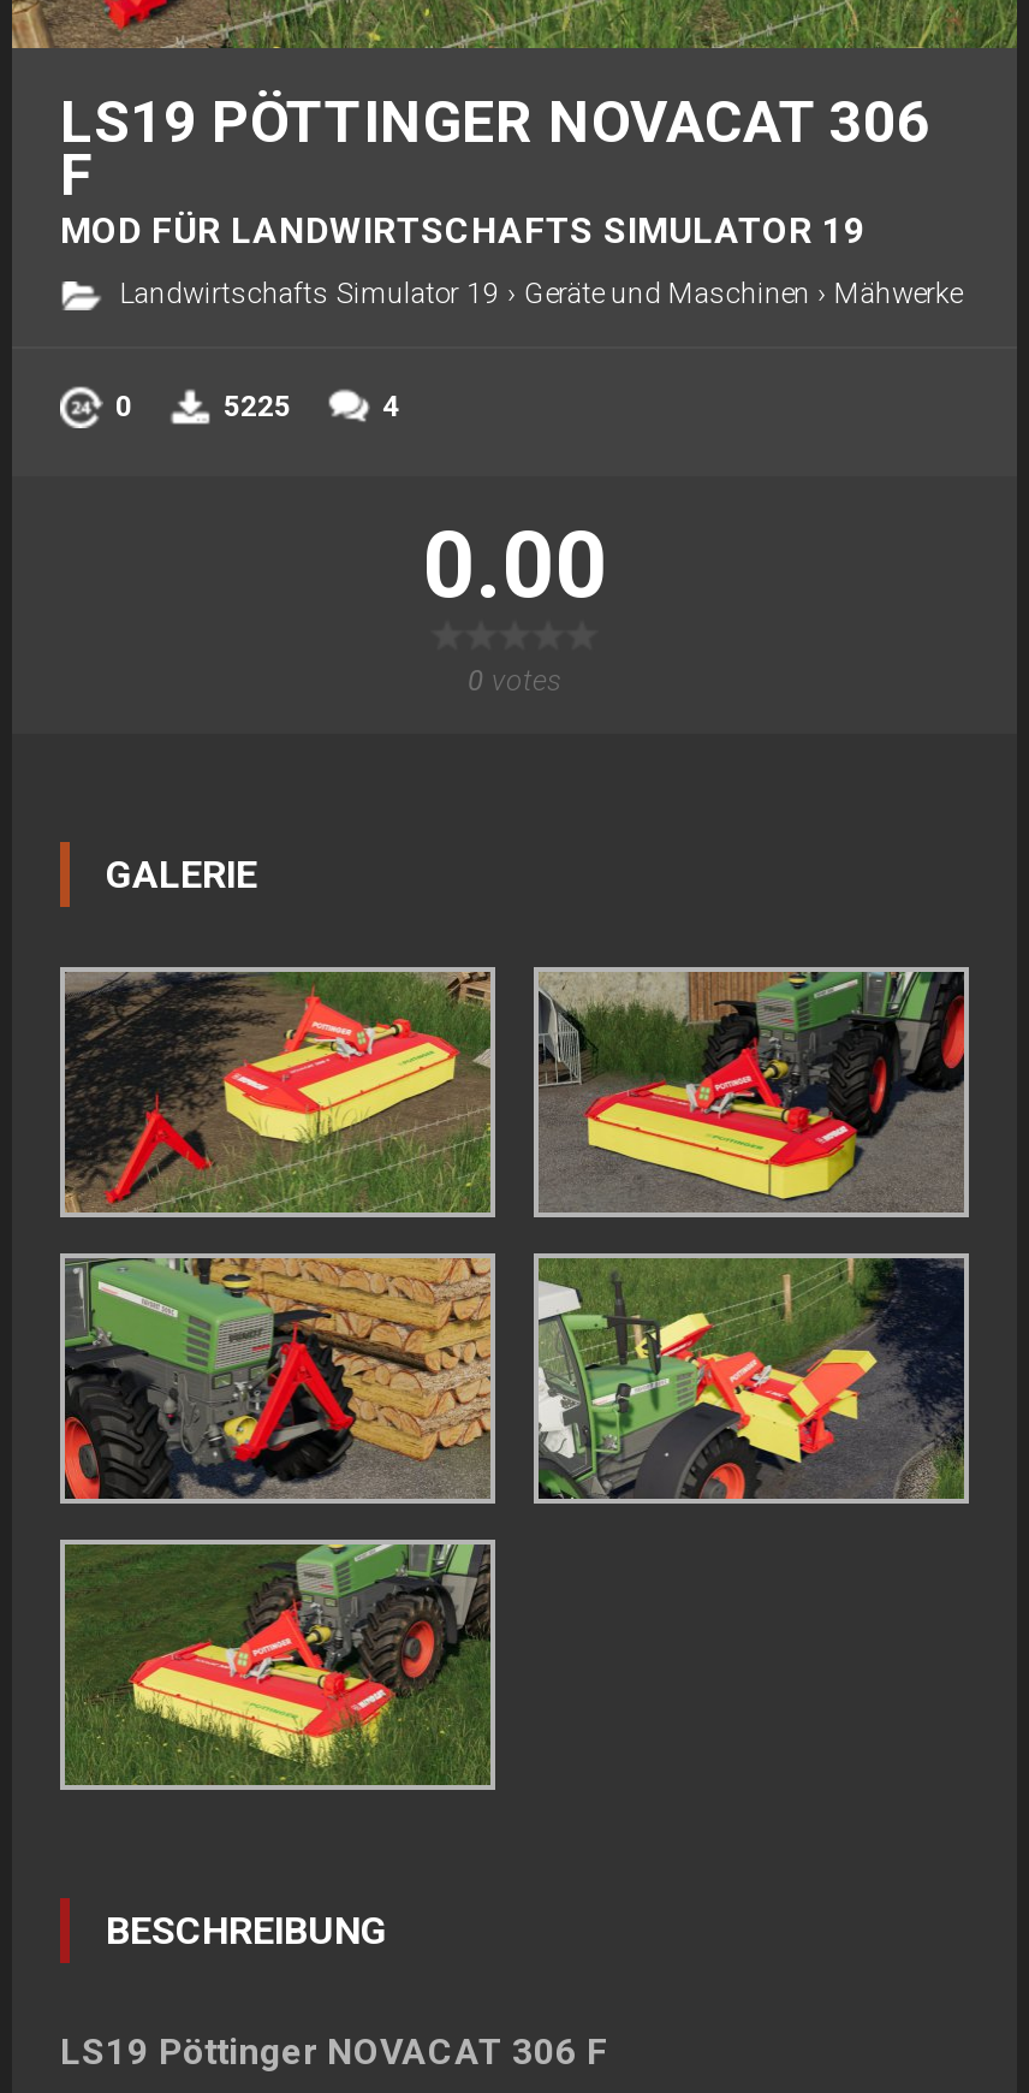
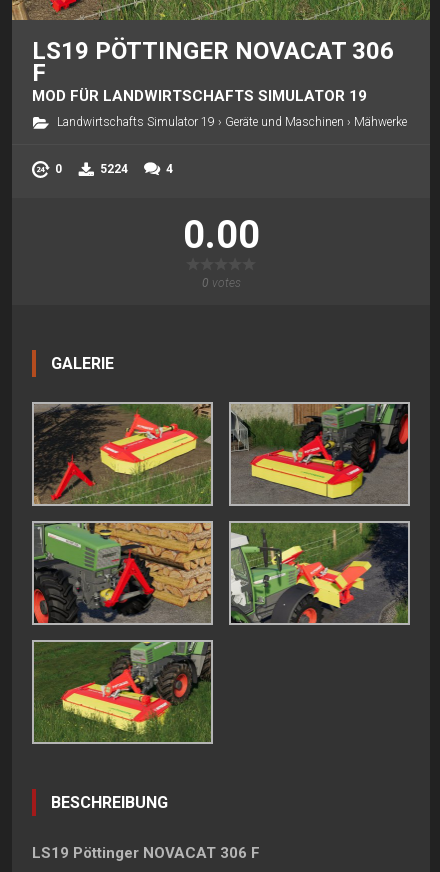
- 5225
+ 5224
